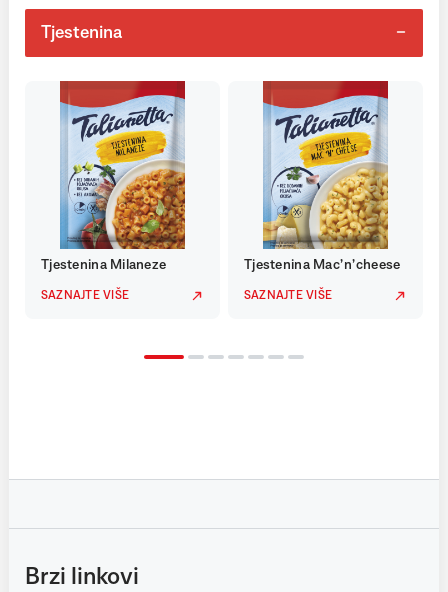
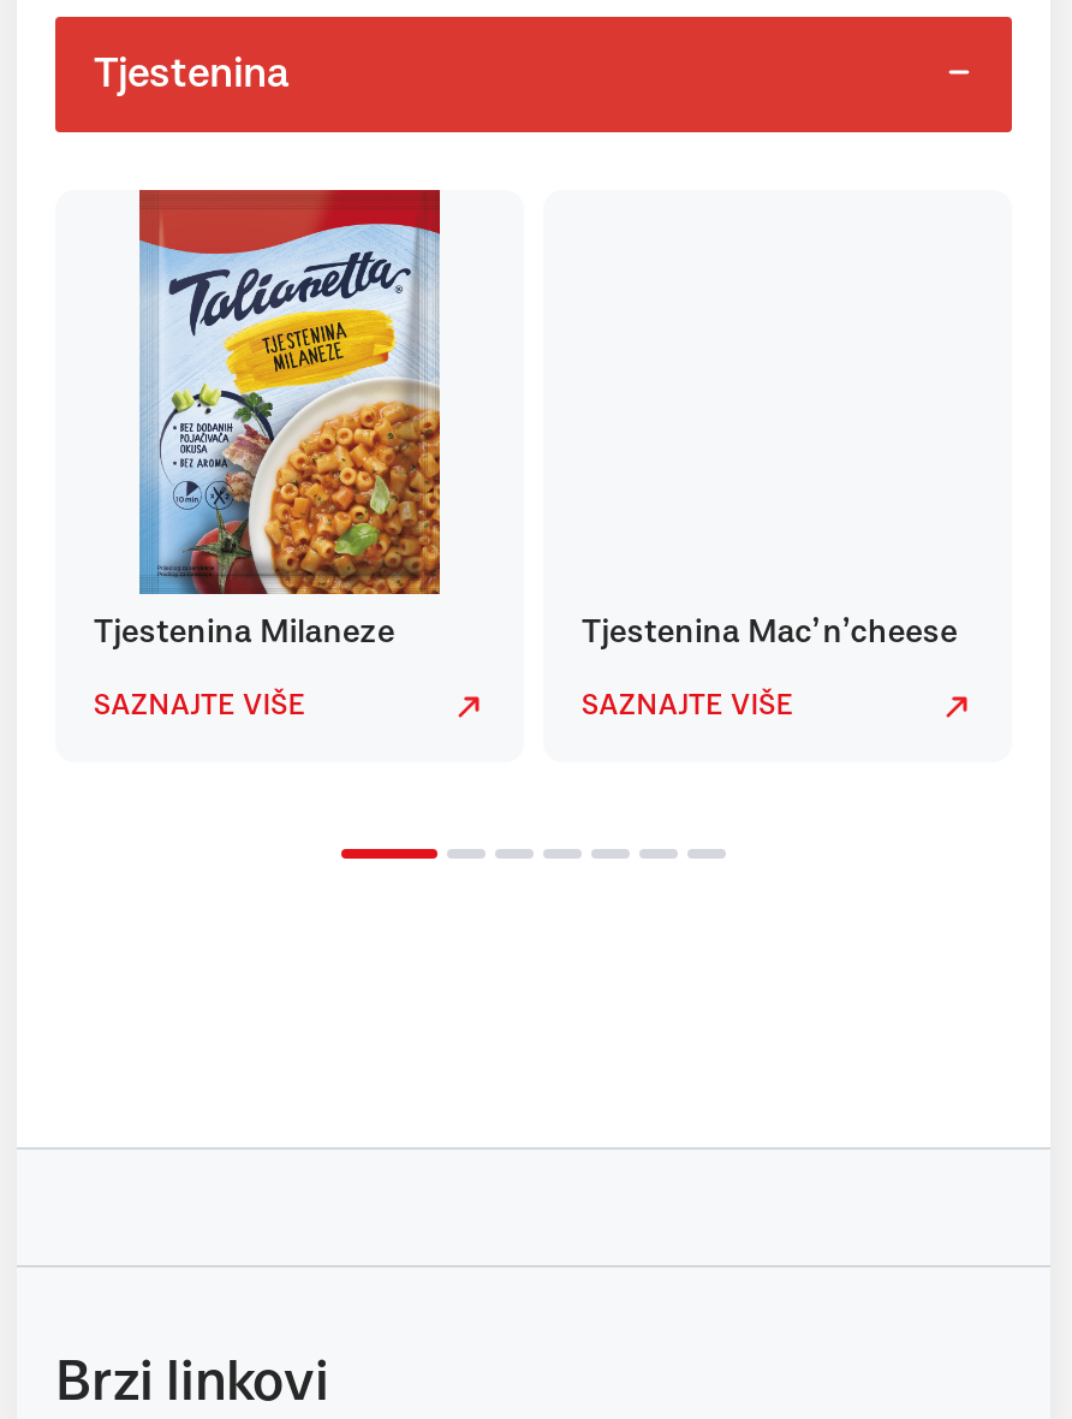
- [image]
